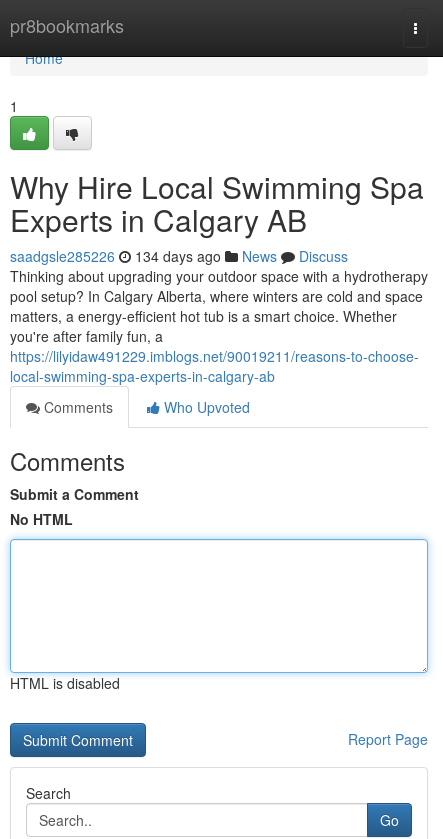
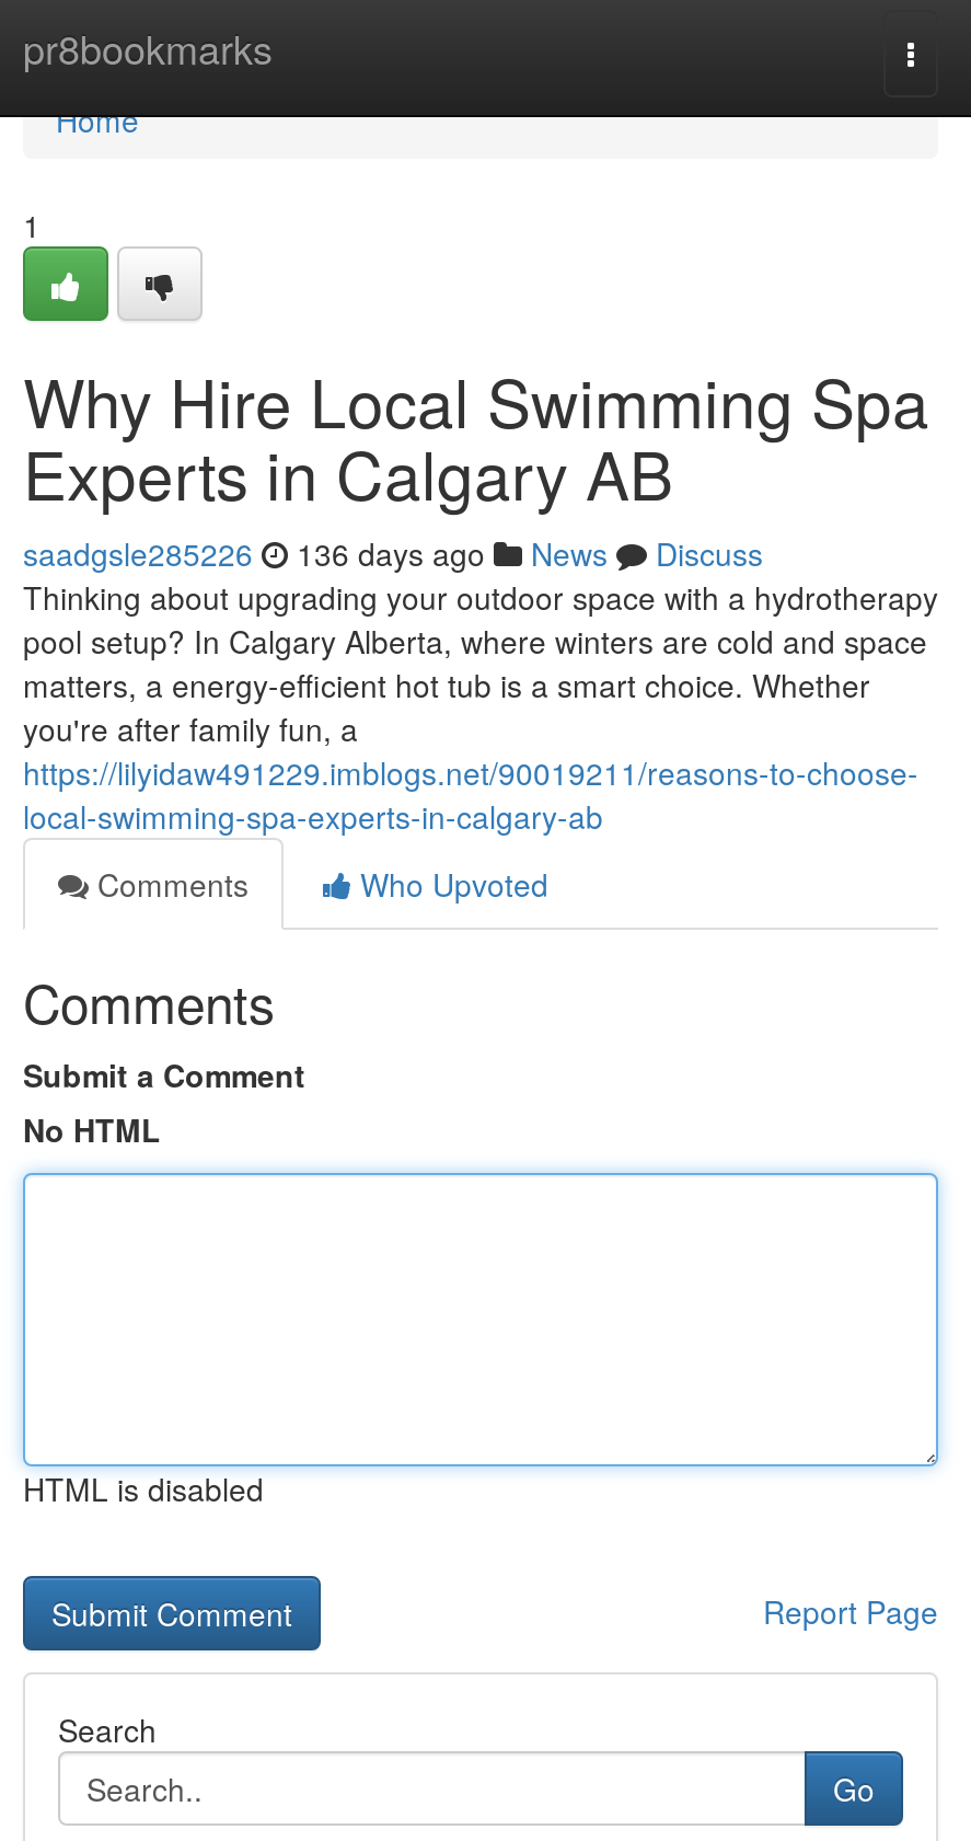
- saadgsle285226 134 days ago News Discuss
+ saadgsle285226 136 days ago News Discuss
